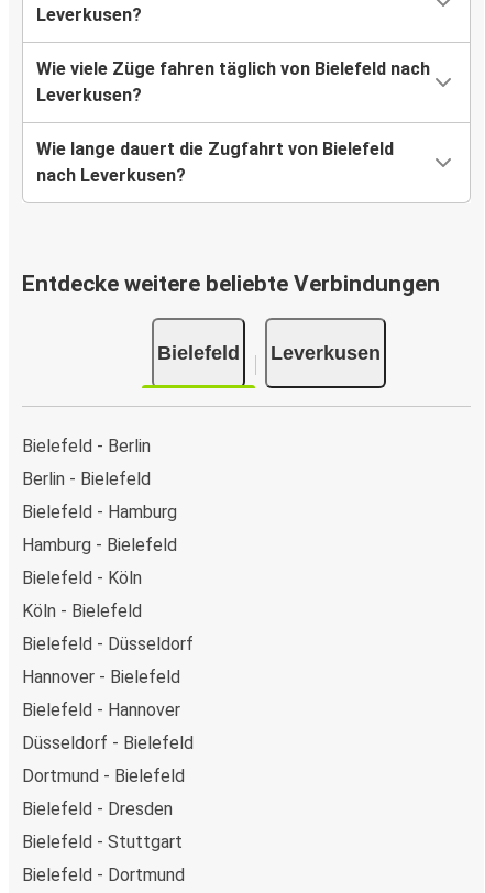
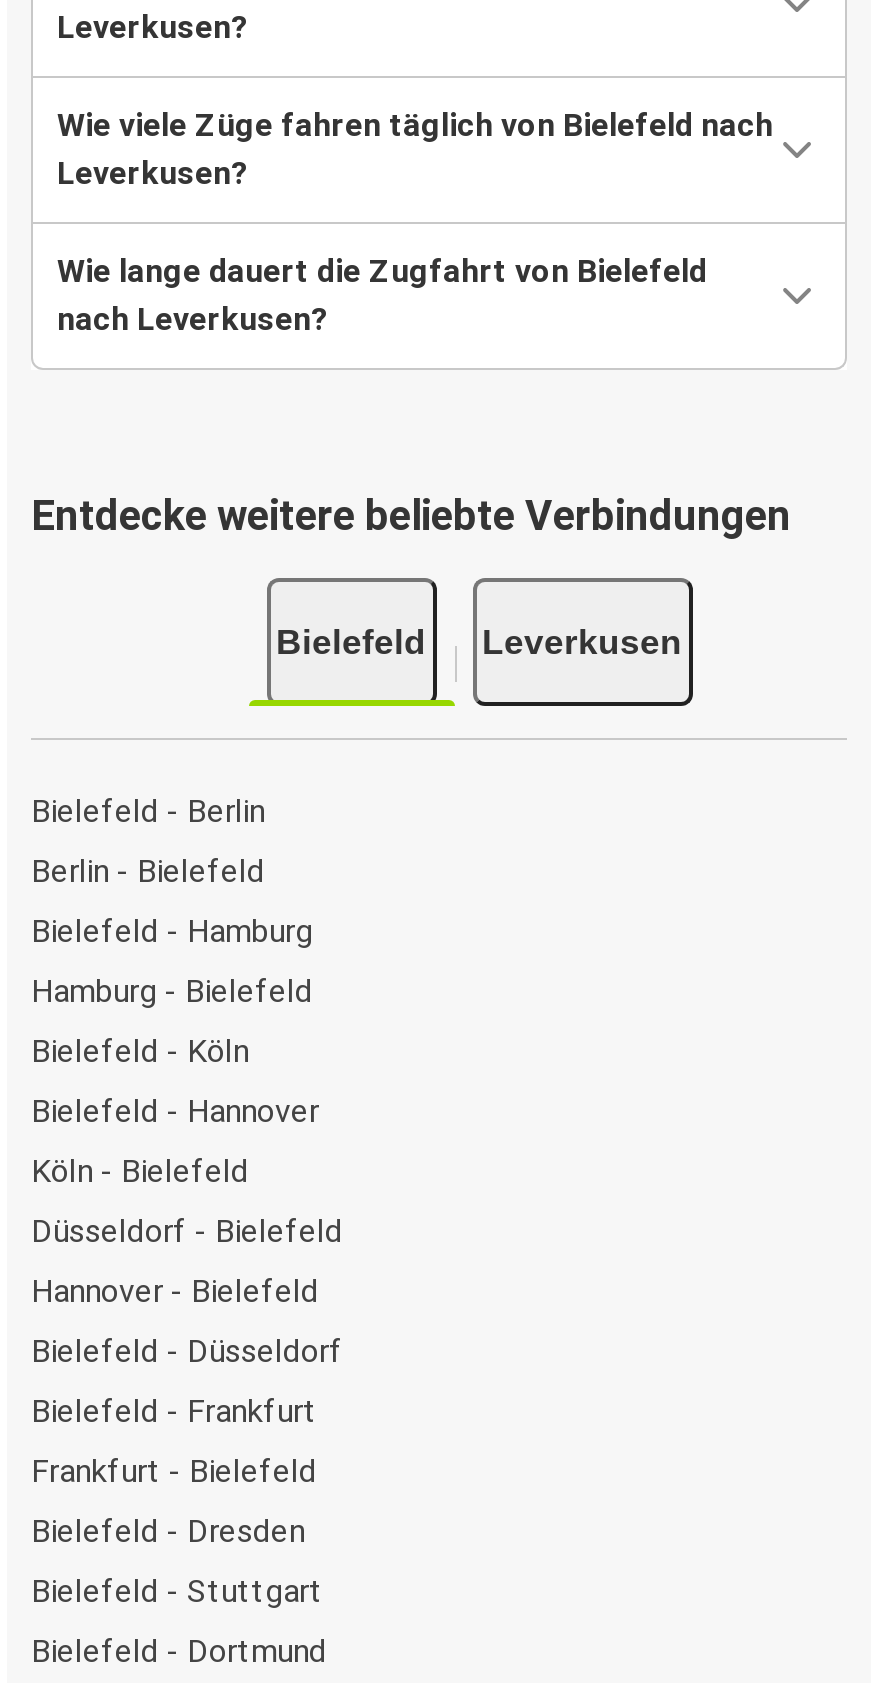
moved down: Bielefeld - Düsseldorf

moved up: Hannover - Bielefeld

moved up: Bielefeld - Hannover

moved up: Düsseldorf - Bielefeld

- Dortmund - Bielefeld
+ Bielefeld - Frankfurt
+ Frankfurt - Bielefeld
